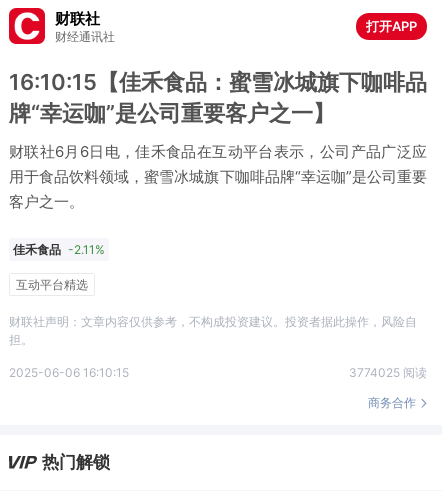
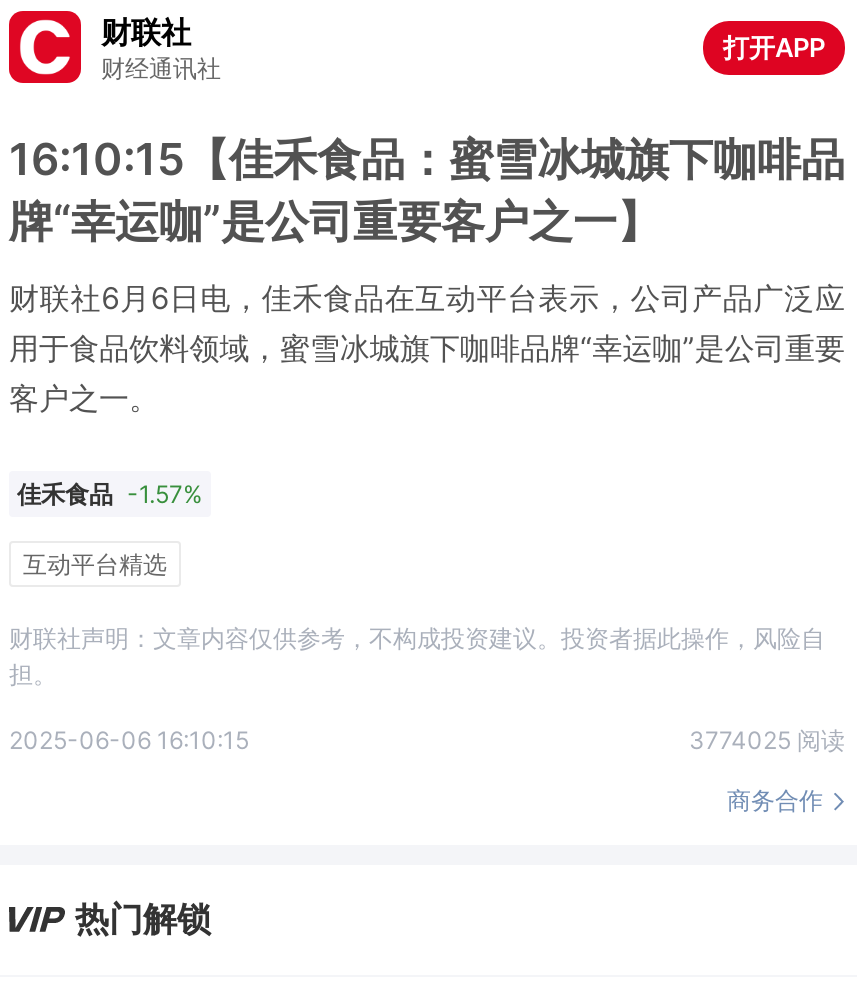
- 佳禾食品 -2.11%
+ 佳禾食品 -1.57%
